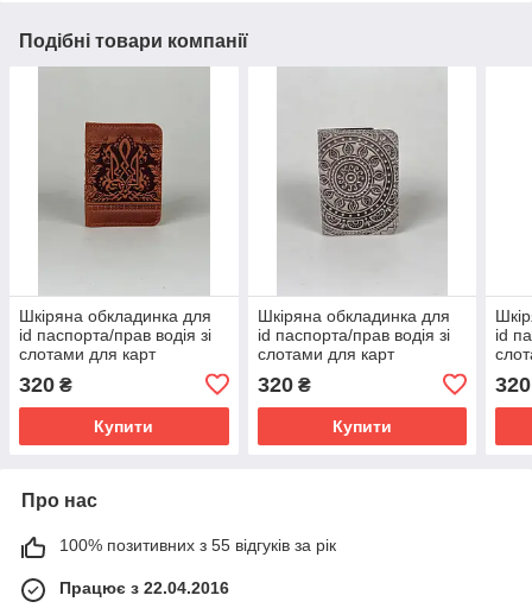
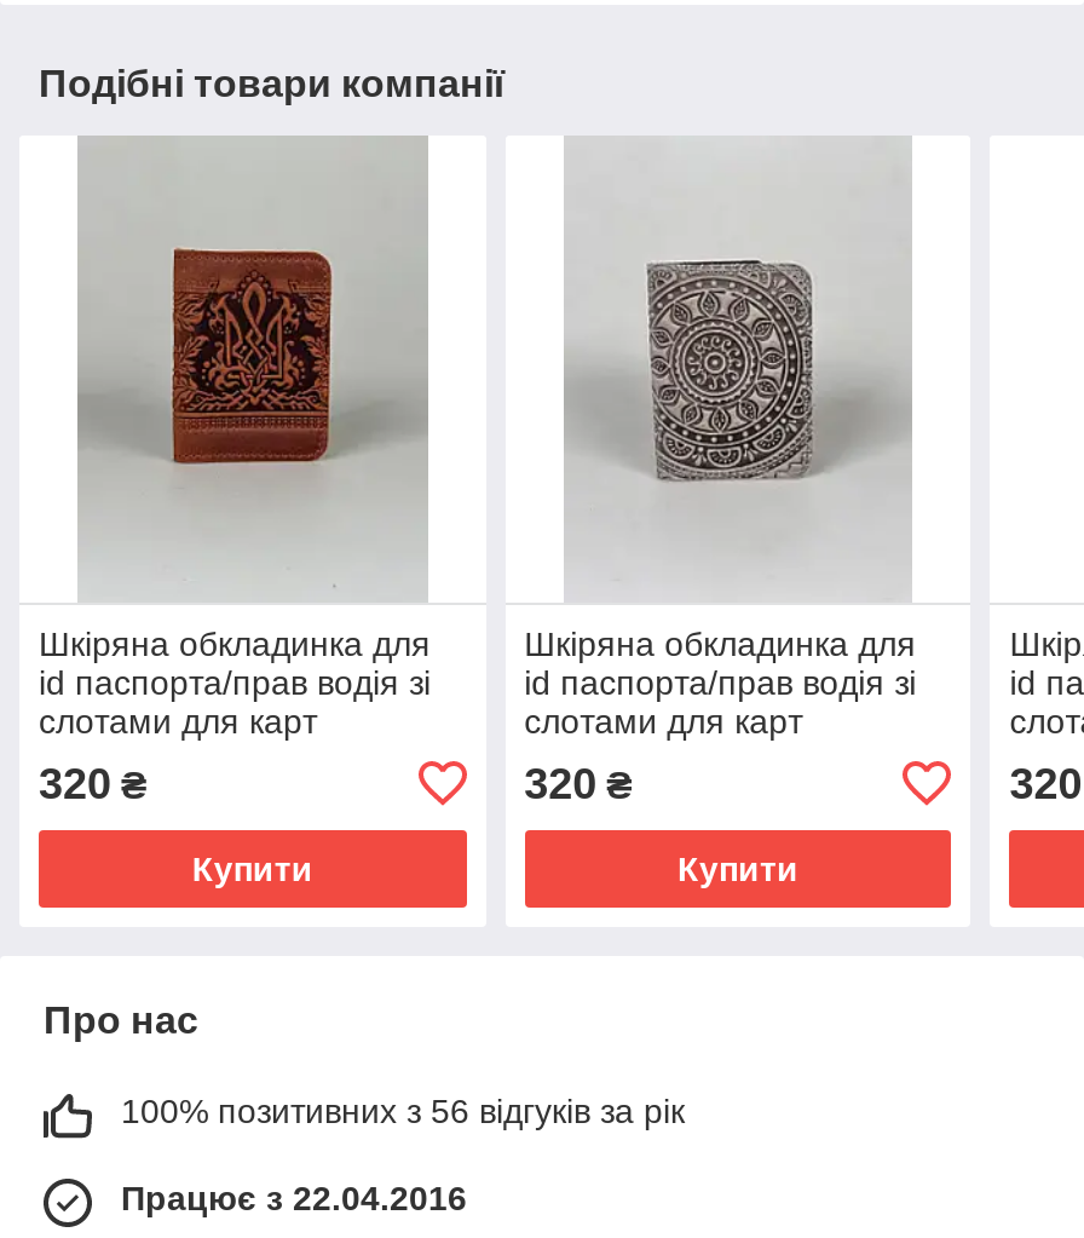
- 100% позитивних з 55 відгуків за рік
+ 100% позитивних з 56 відгуків за рік
